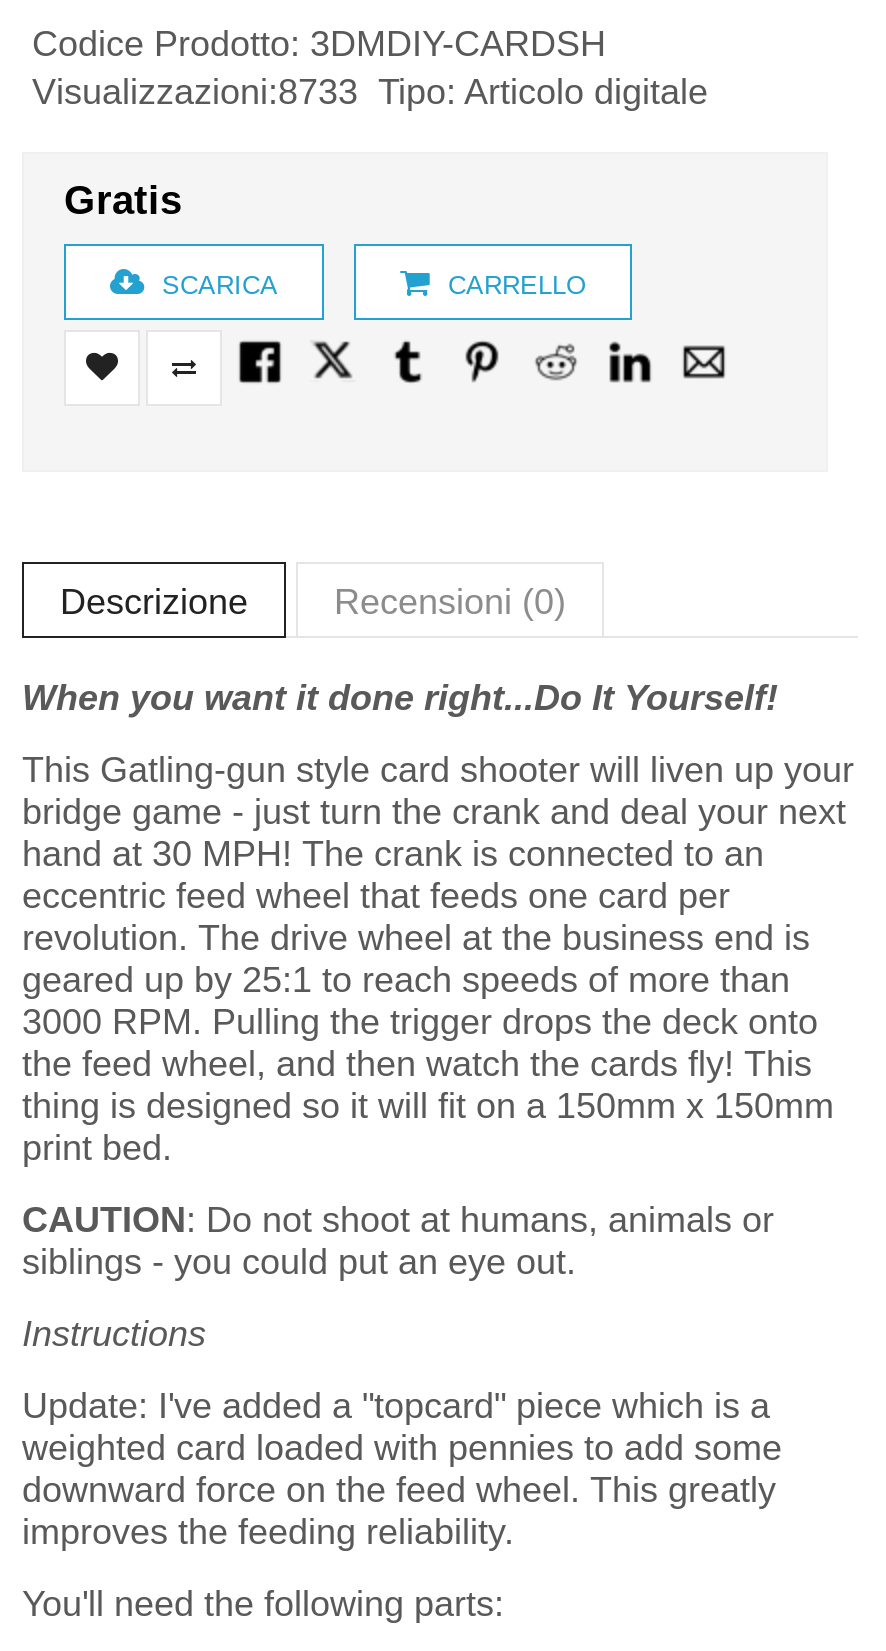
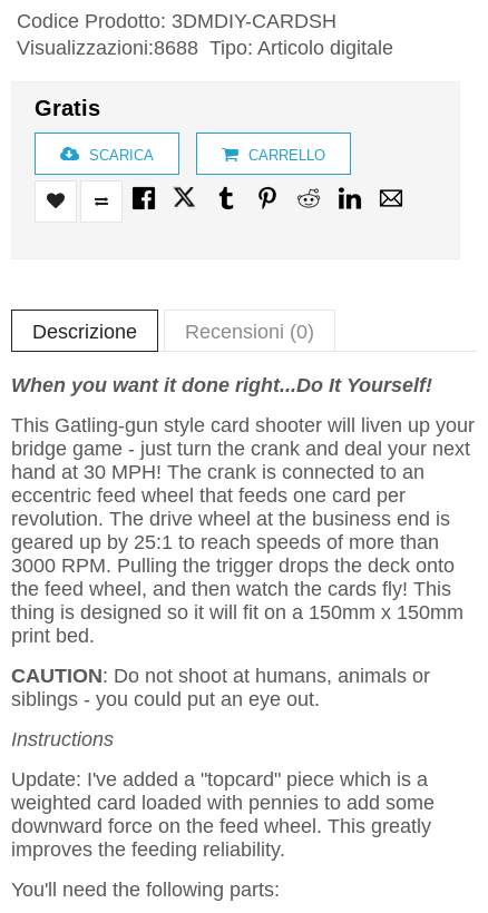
- Visualizzazioni:8733 Tipo: Articolo digitale
+ Visualizzazioni:8688 Tipo: Articolo digitale
